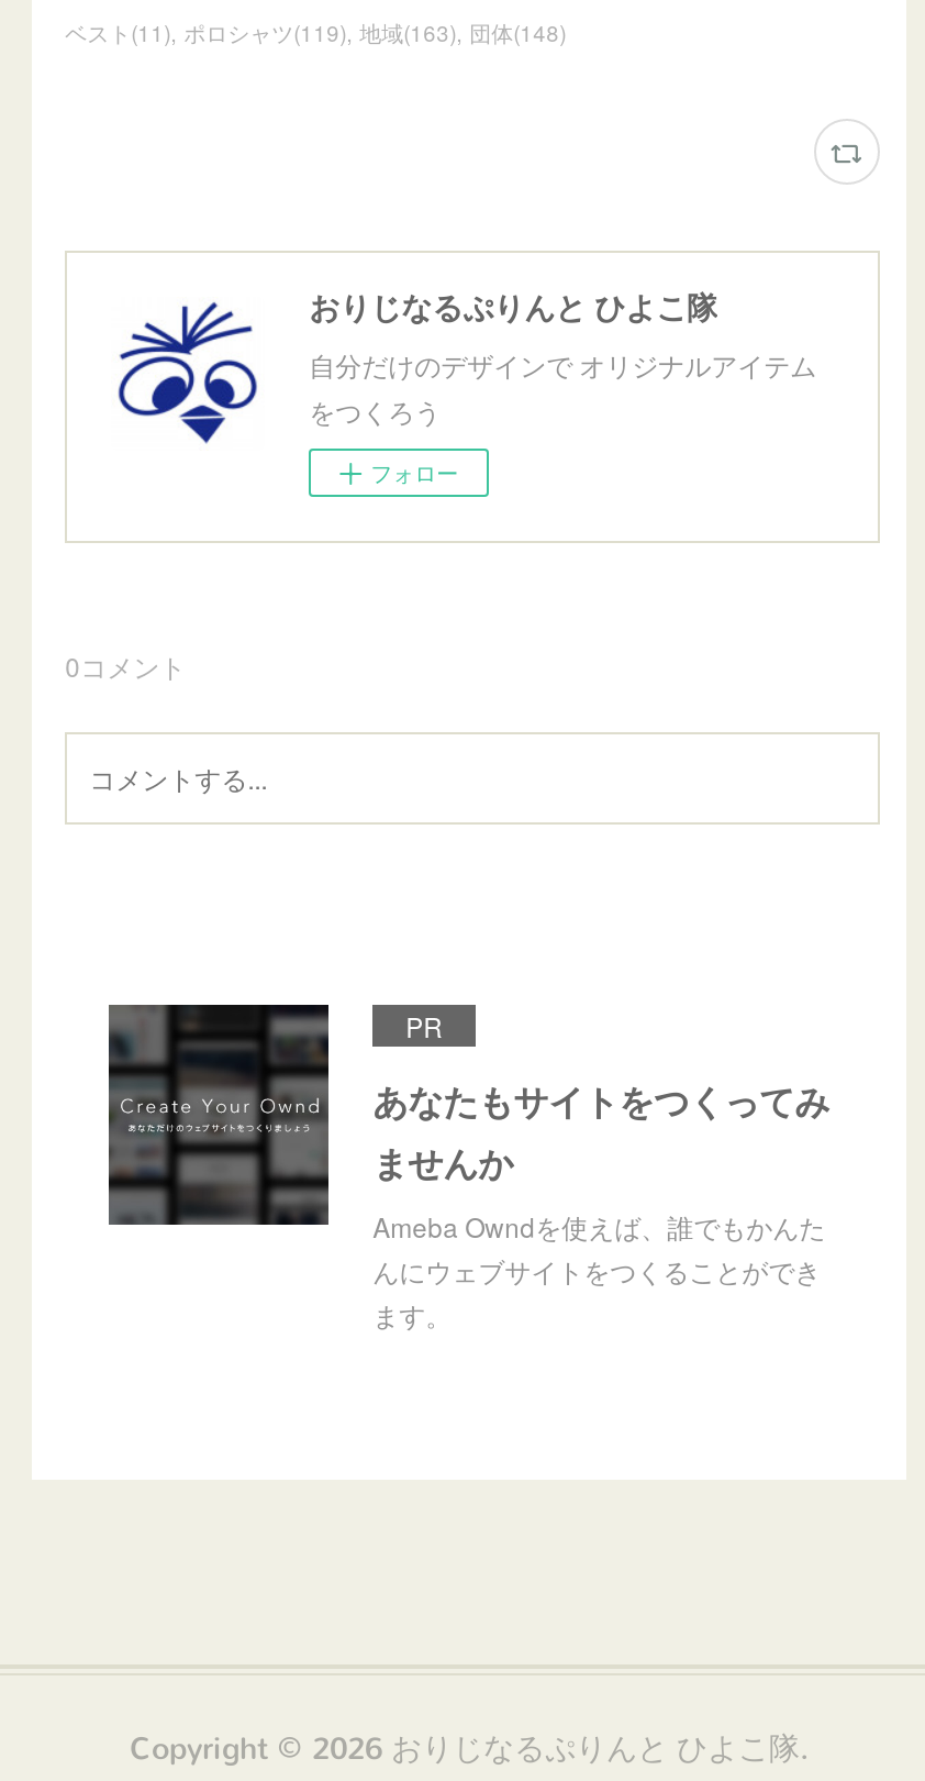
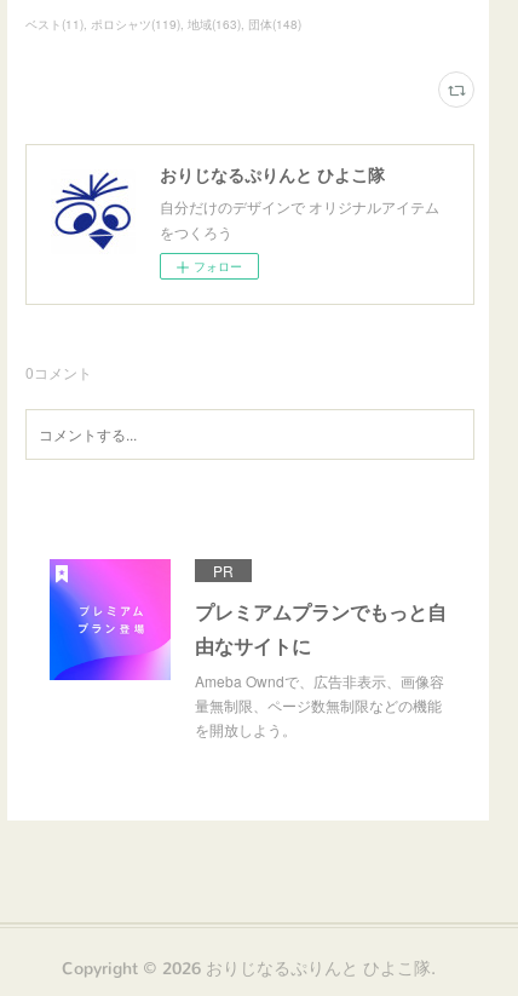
- [image]
- あなたもサイトをつくってみ
- ませんか
- Ameba Owndを使えば、誰でもかんた
- んにウェブサイトをつくることができ
- ます。
+ [image]
+ プレミアムプランでもっと自
+ 由なサイトに
+ Ameba Owndで、広告非表示、画像容
+ 量無制限、ページ数無制限などの機能
+ を開放しよう。
